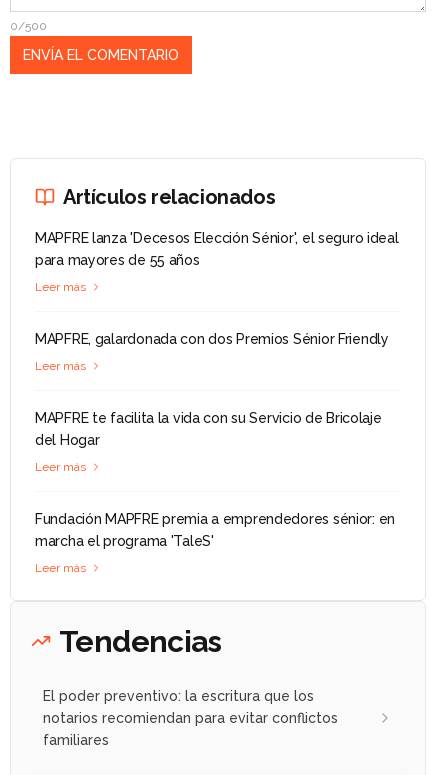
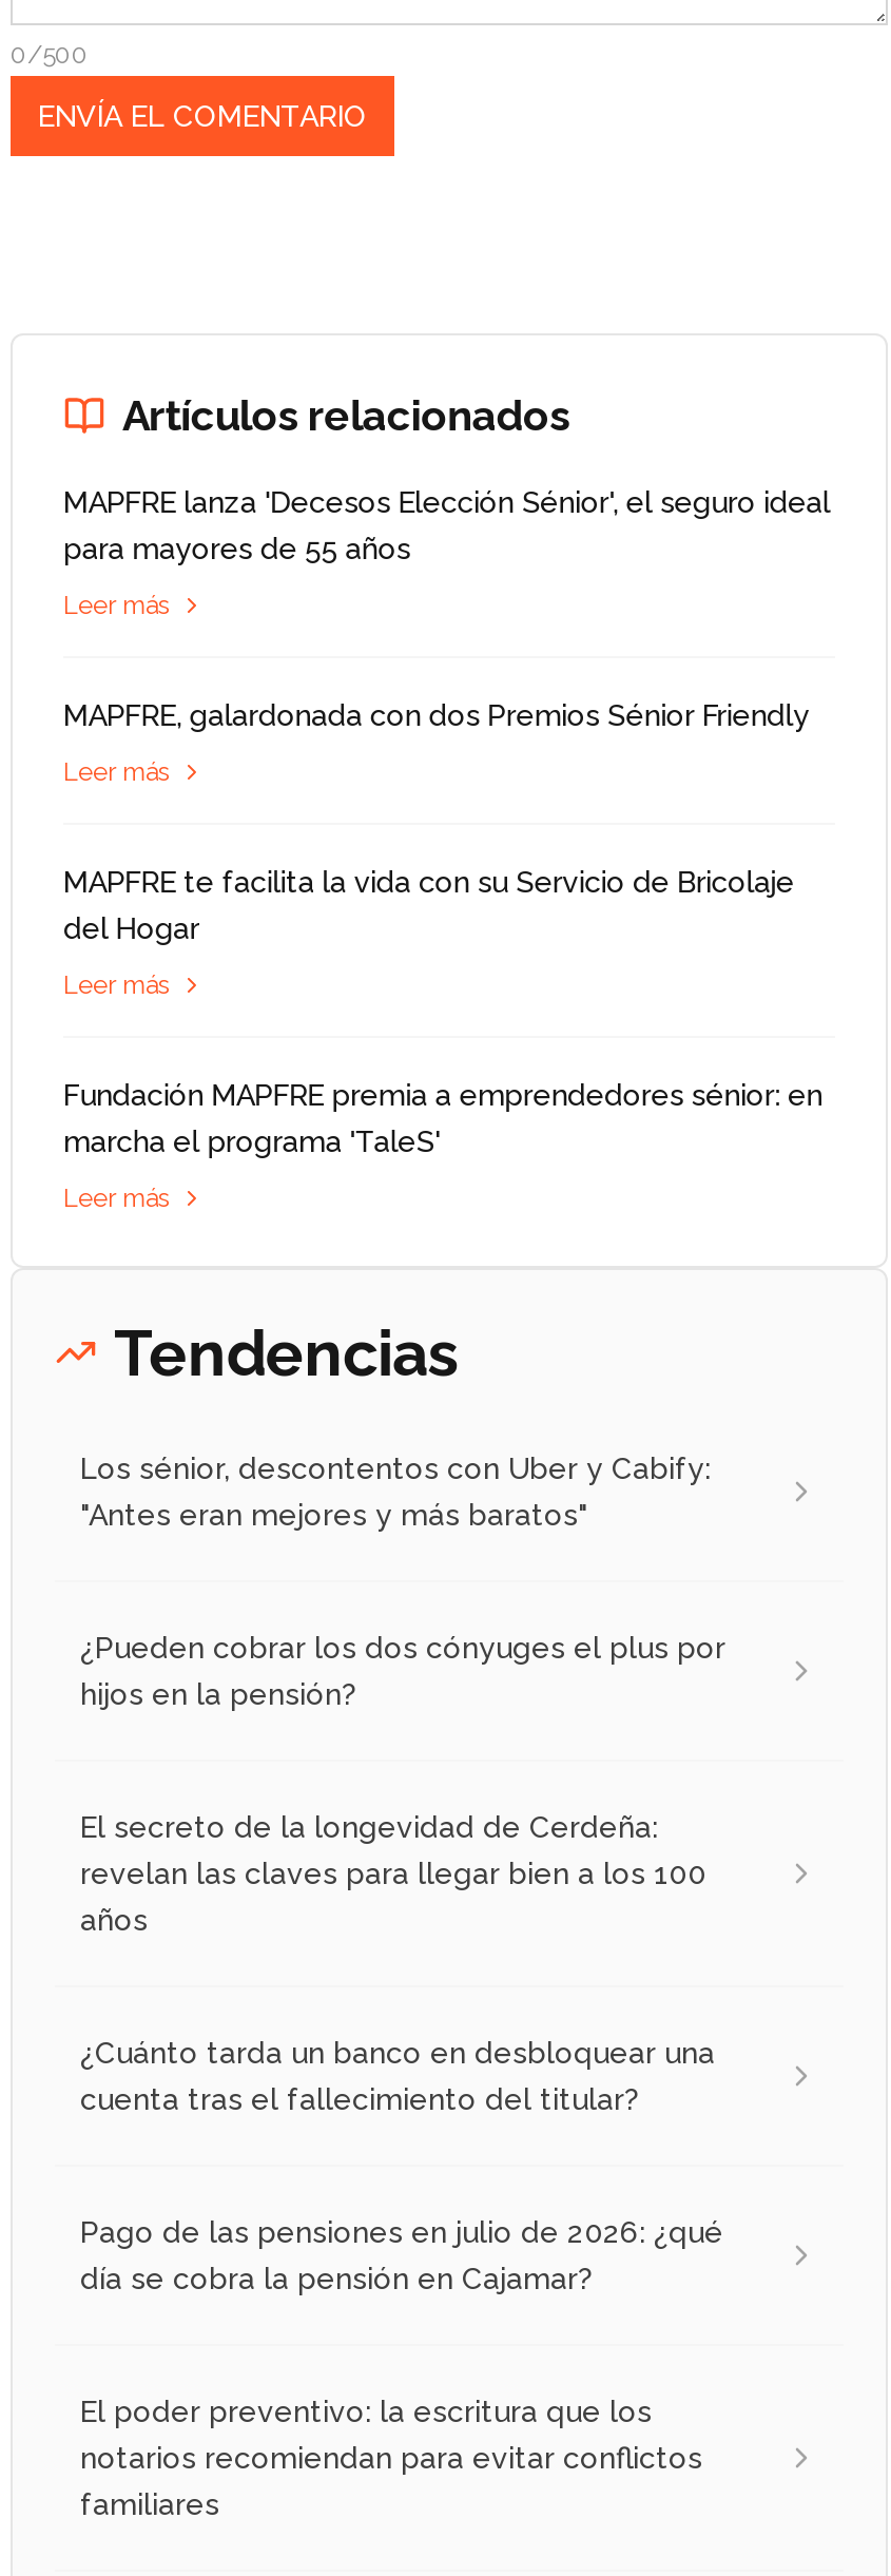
+ Los sénior, descontentos con Uber y Cabify:
+ "Antes eran mejores y más baratos"

+ ¿Pueden cobrar los dos cónyuges el plus por
+ hijos en la pensión?

+ El secreto de la longevidad de Cerdeña:
+ revelan las claves para llegar bien a los 100
+ años

+ ¿Cuánto tarda un banco en desbloquear una
+ cuenta tras el fallecimiento del titular?

+ Pago de las pensiones en julio de 2026: ¿qué
+ día se cobra la pensión en Cajamar?
